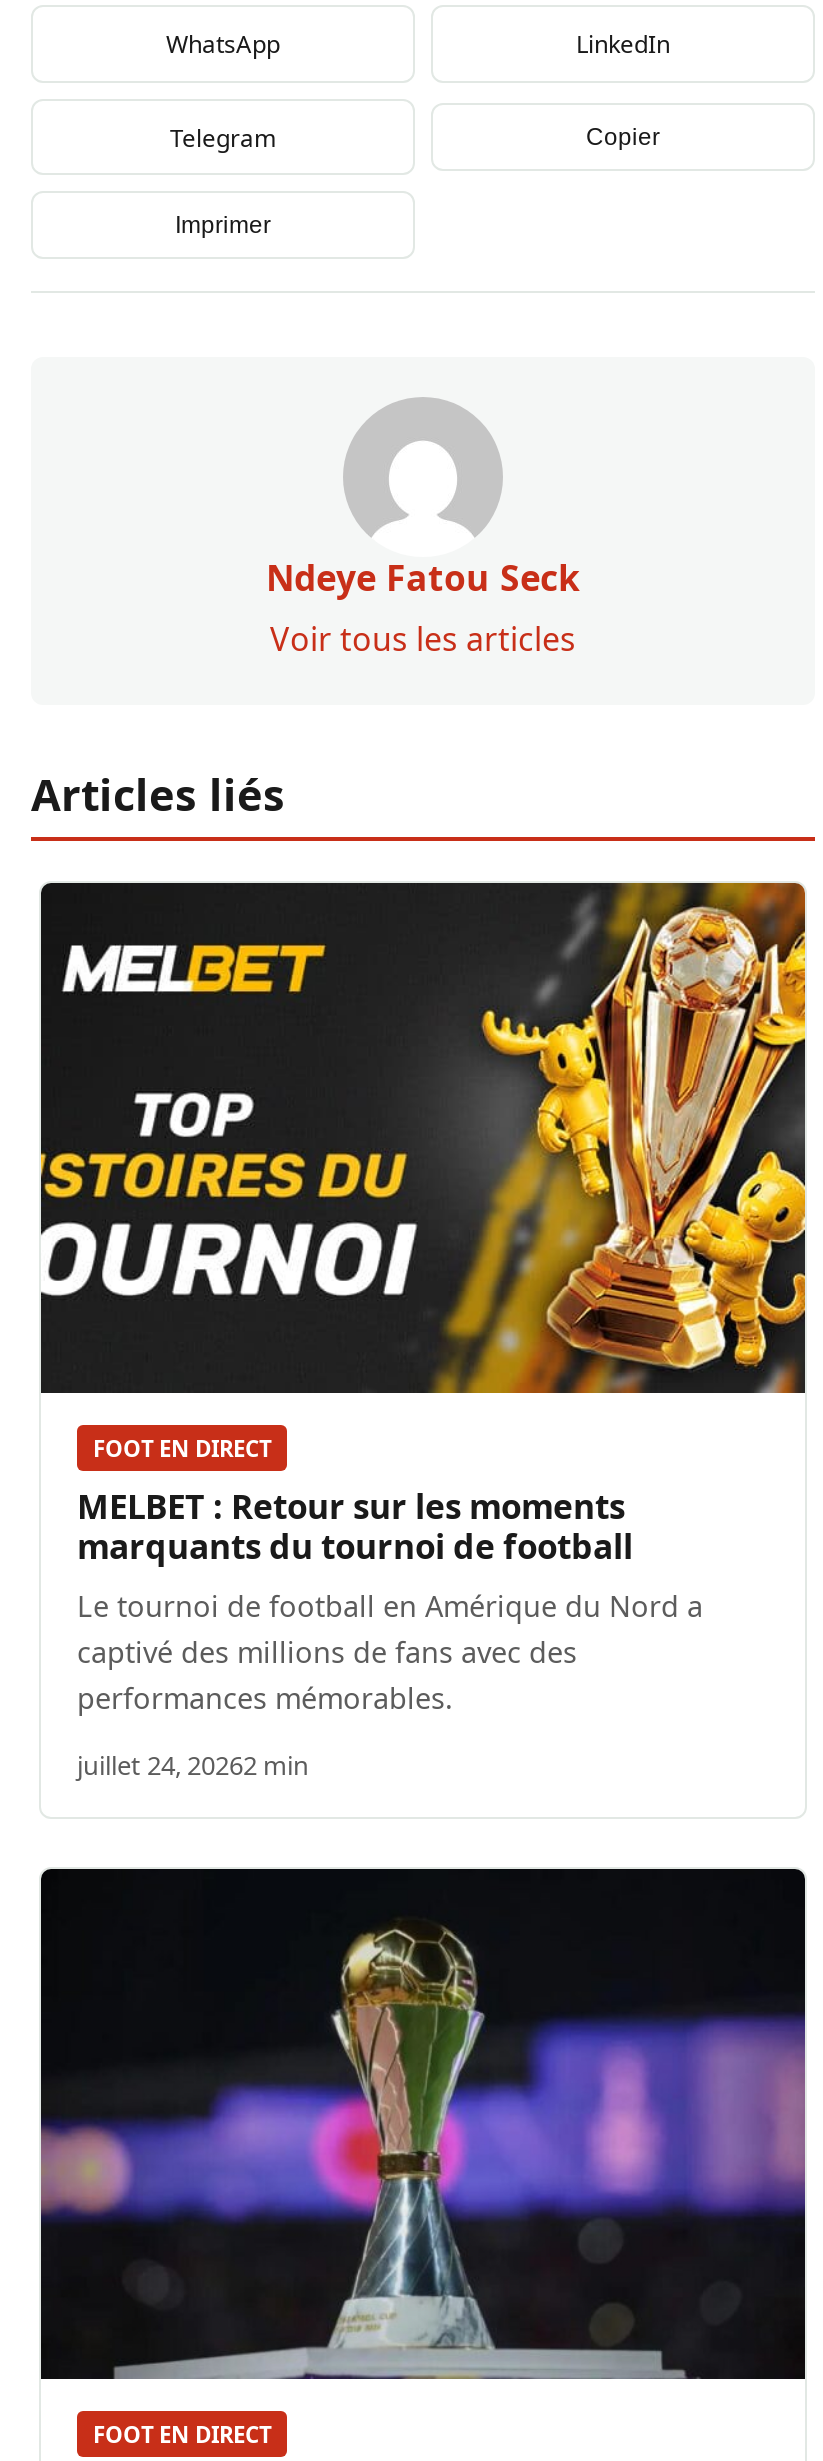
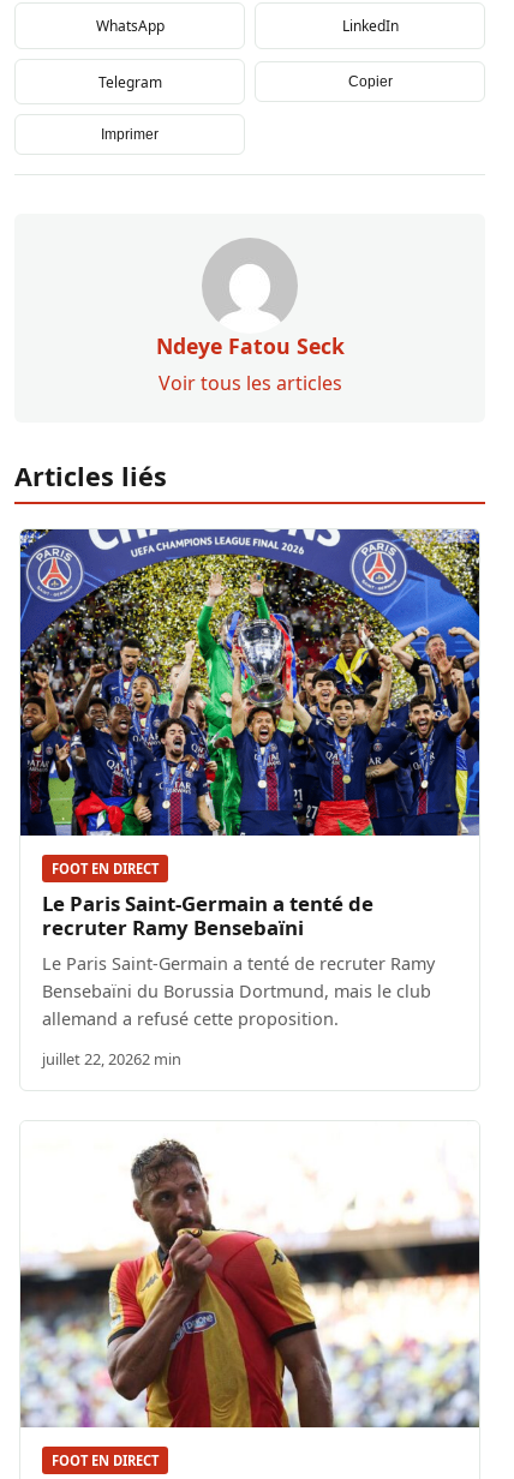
- [image]
+ [image]

- MELBET : Retour sur les moments
- marquants du tournoi de football
- Le tournoi de football en Amérique du Nord a
- captivé des millions de fans avec des
- performances mémorables.
+ Le Paris Saint-Germain a tenté de
+ recruter Ramy Bensebaïni
+ Le Paris Saint-Germain a tenté de recruter Ramy
+ Bensebaïni du Borussia Dortmund, mais le club
+ allemand a refusé cette proposition.

- juillet 24, 20262 min
+ juillet 22, 20262 min

- [image]
+ [image]
